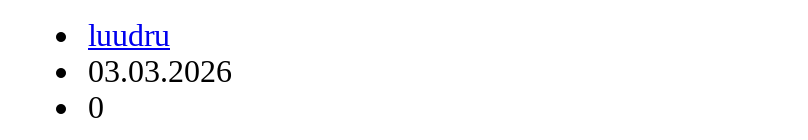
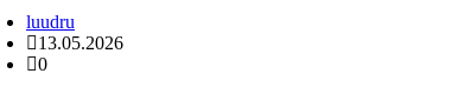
- 03.03.2026
+ 13.05.2026
